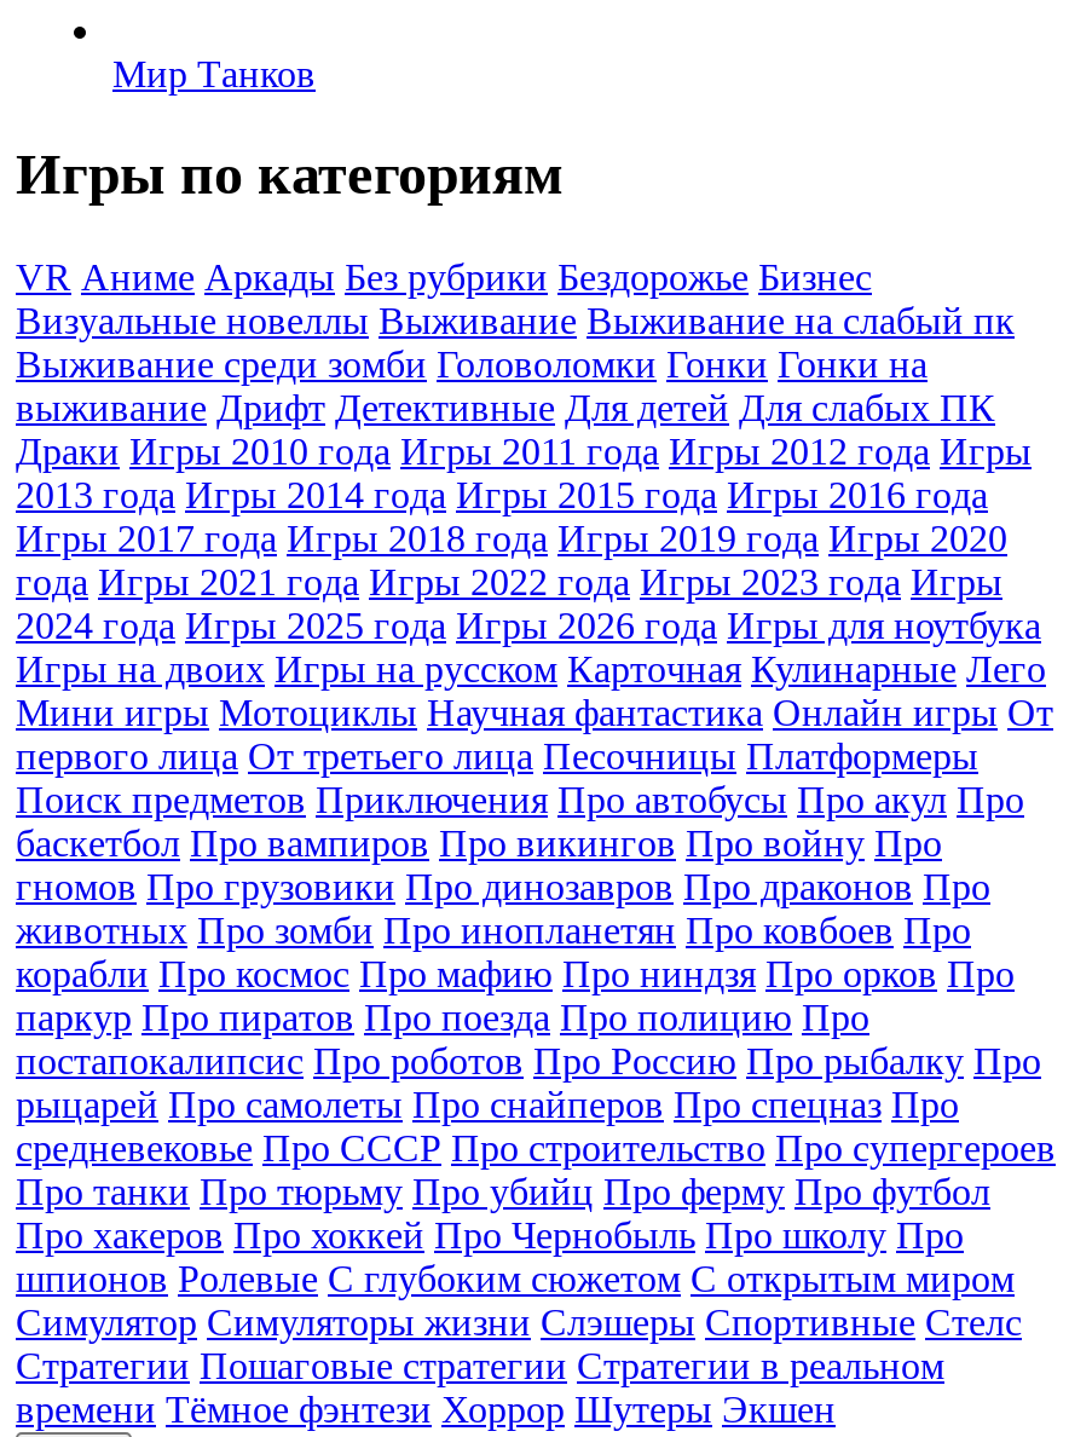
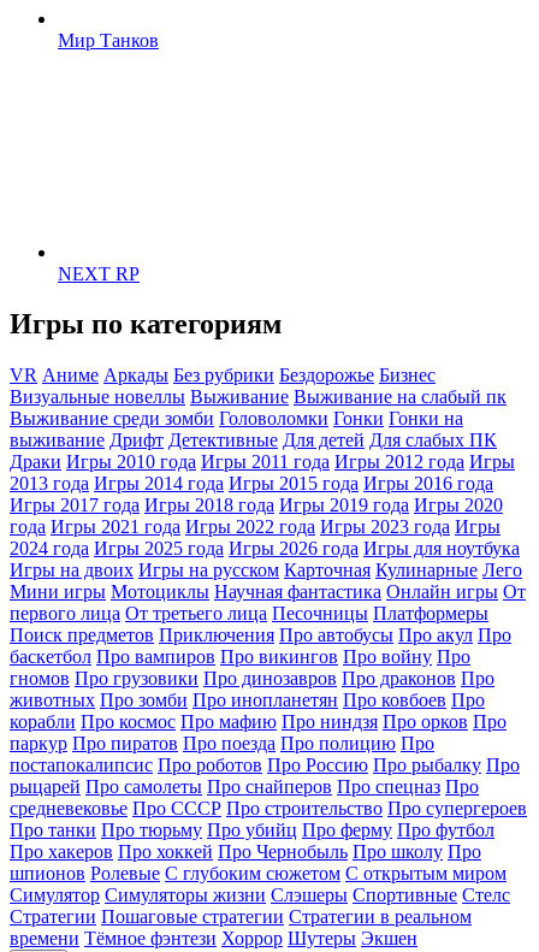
+ NEXT RP
